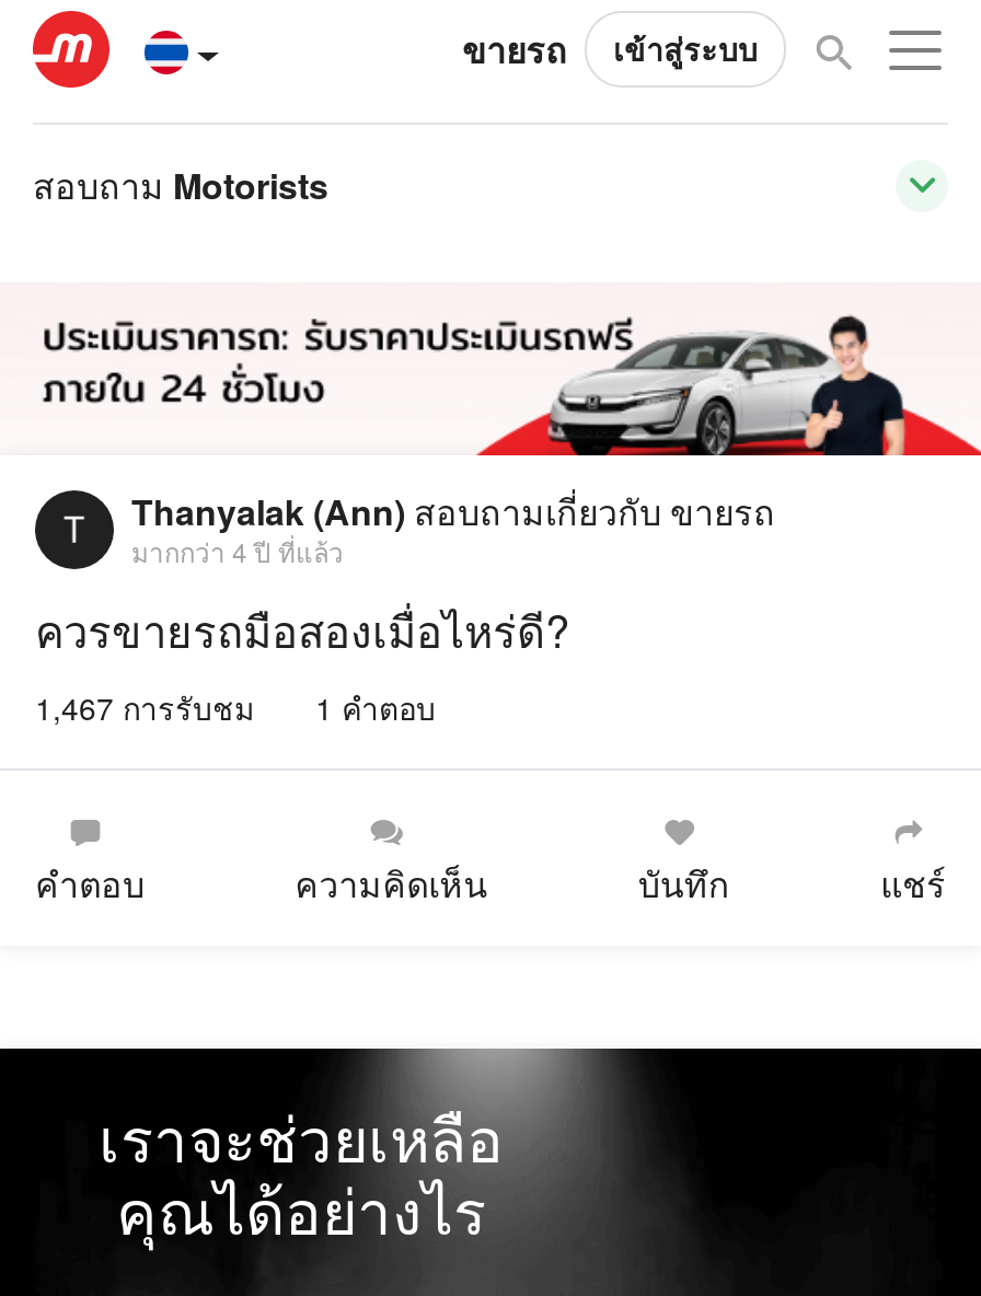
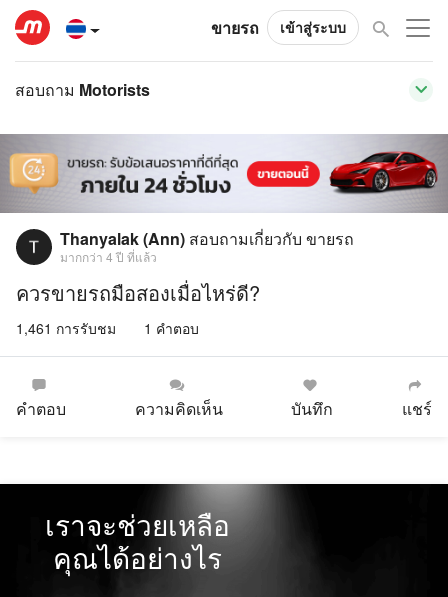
- [image]
+ [image]

- 1,467 การรับชม
+ 1,461 การรับชม
